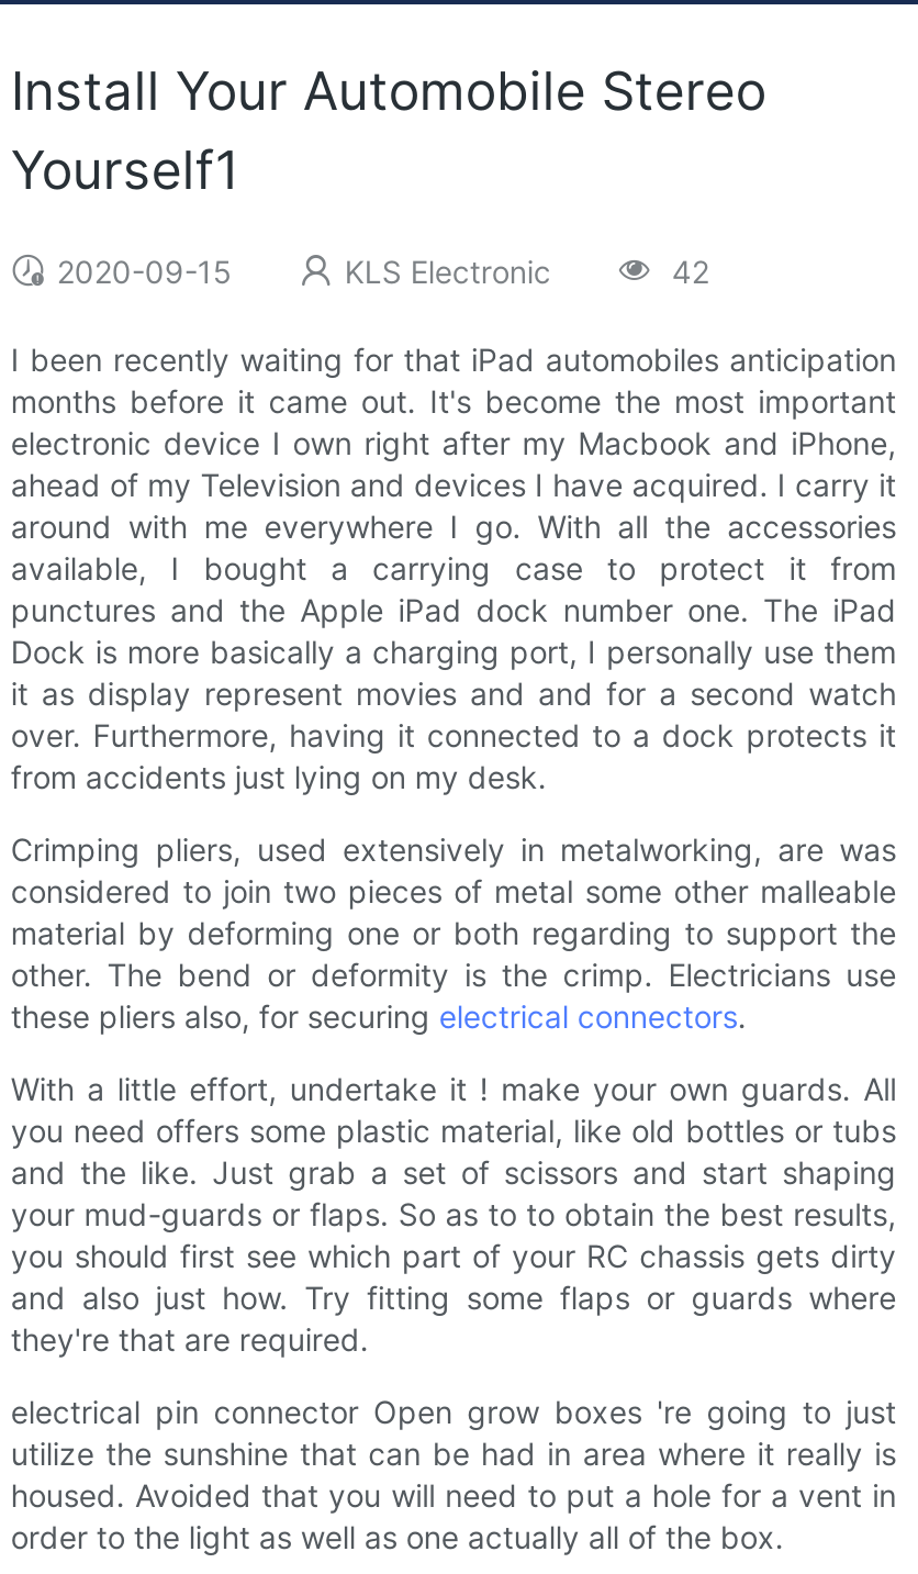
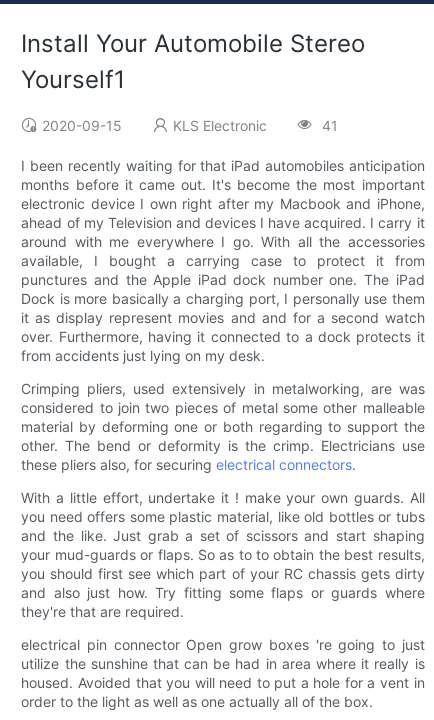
- 42
+ 41
